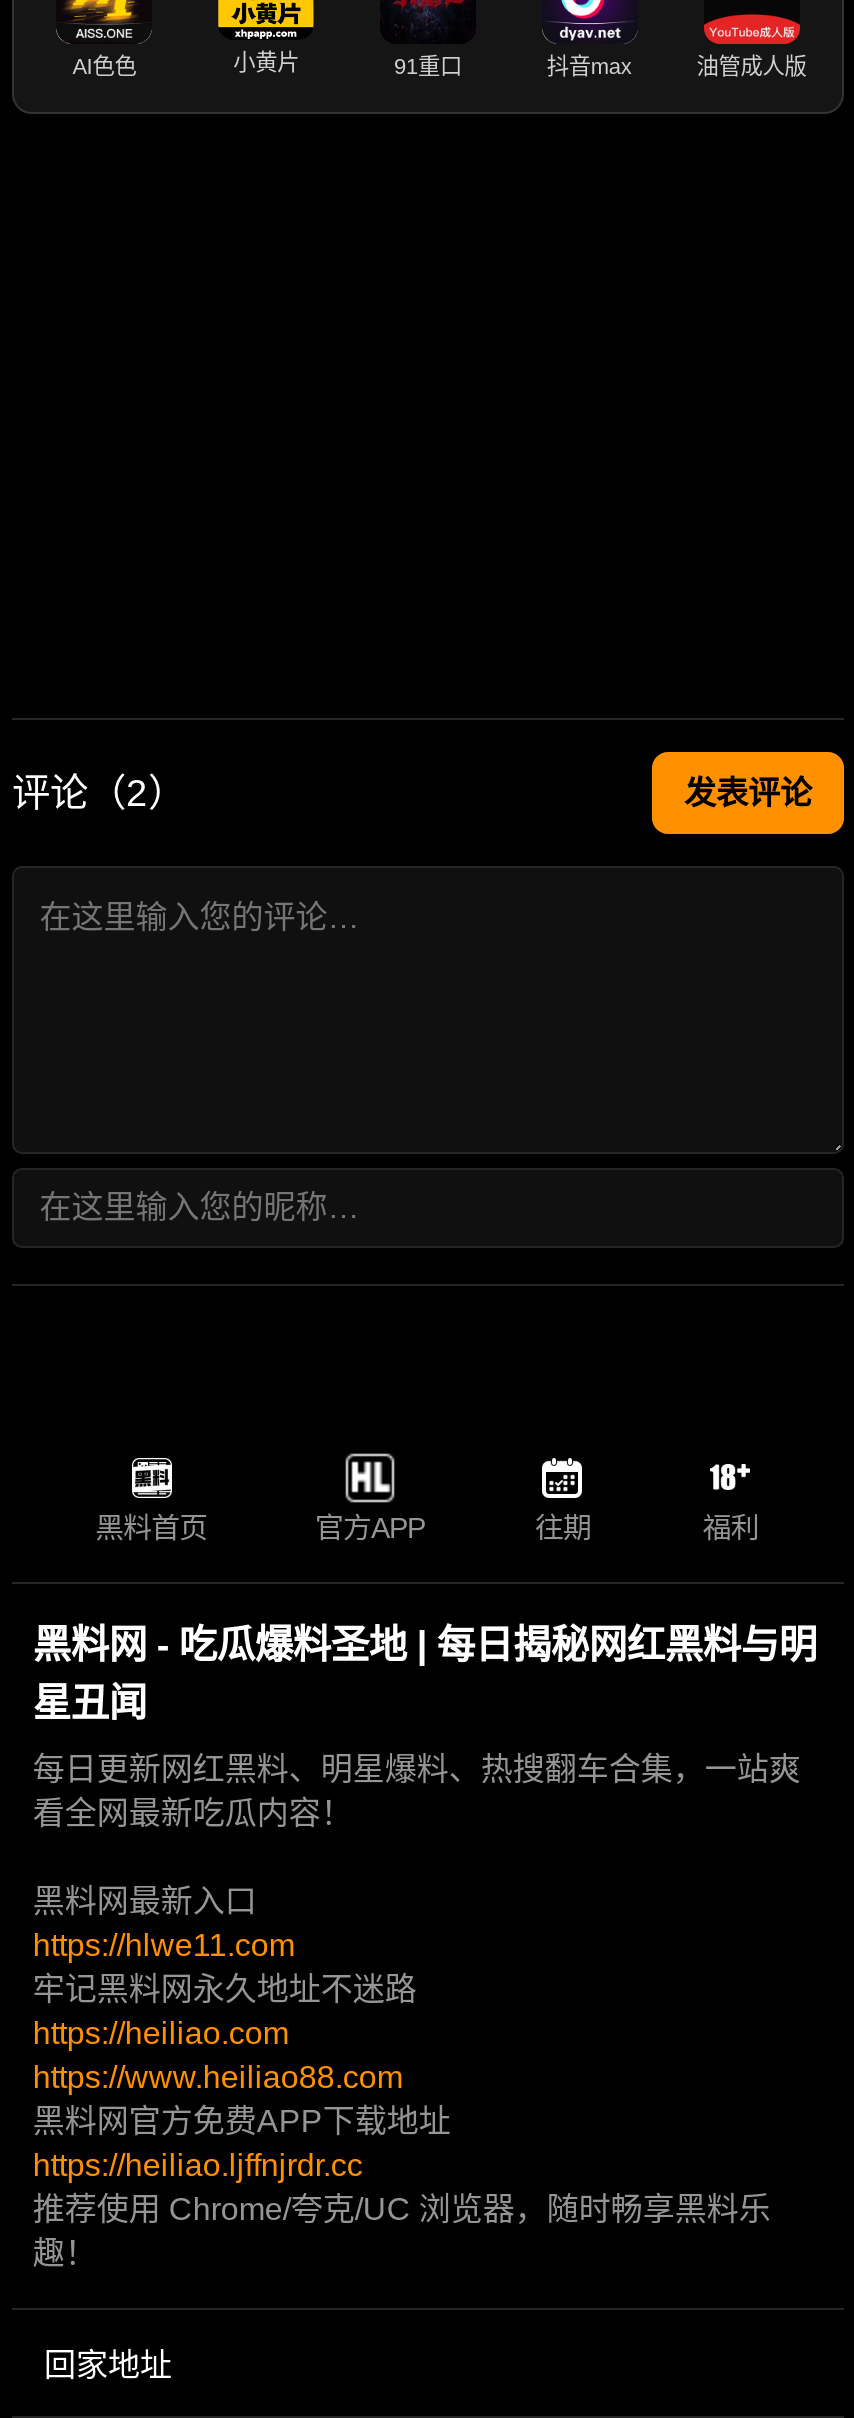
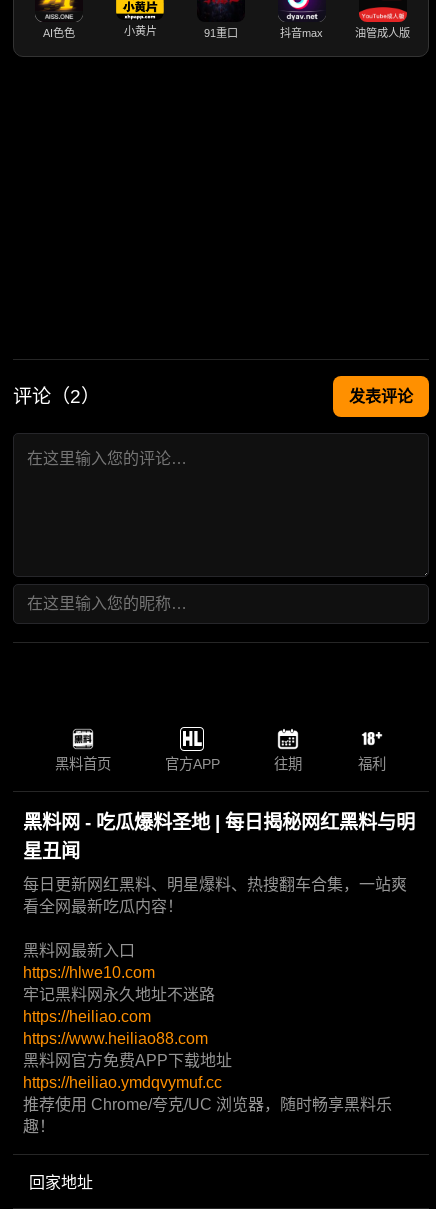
- https://hlwe11.com
+ https://hlwe10.com

- https://heiliao.ljffnjrdr.cc
+ https://heiliao.ymdqvymuf.cc
